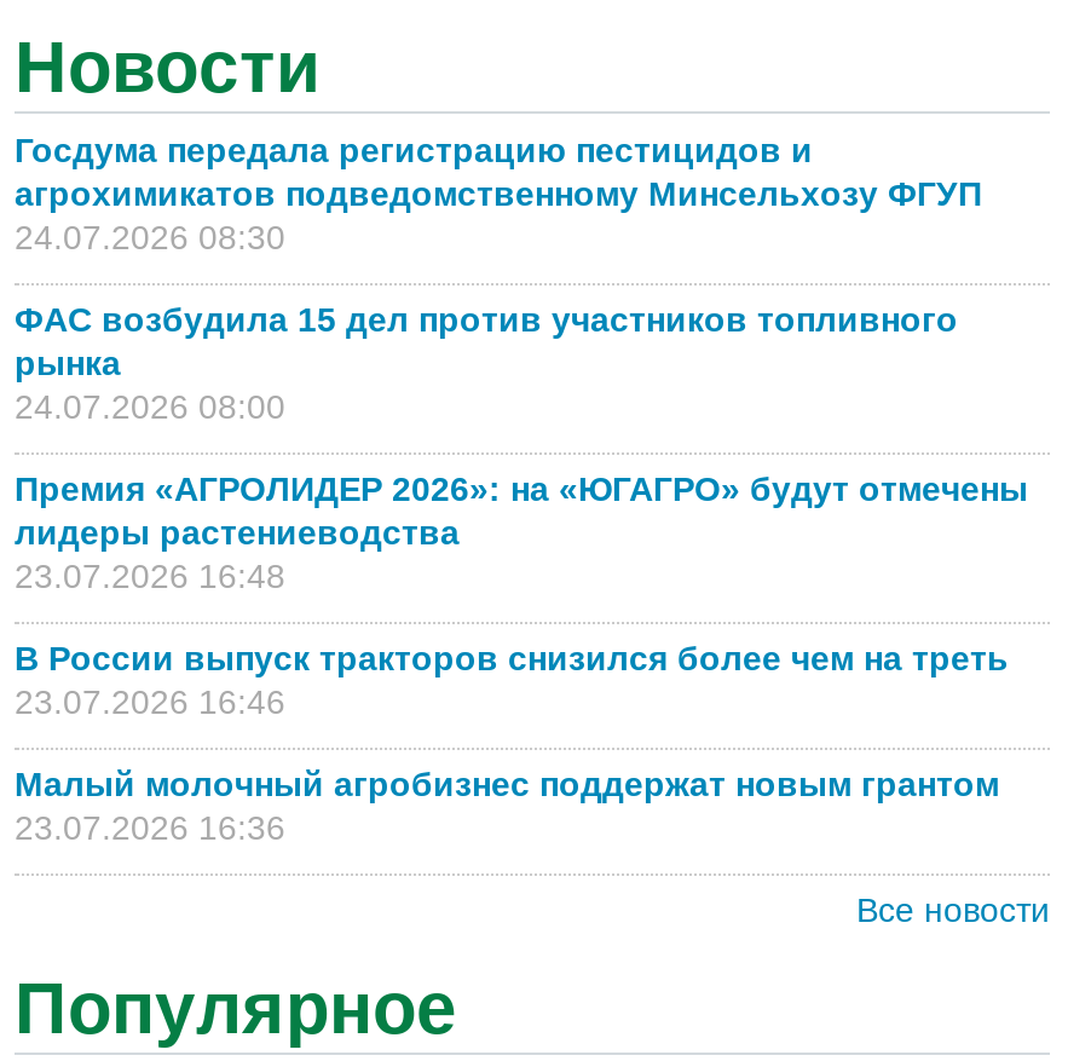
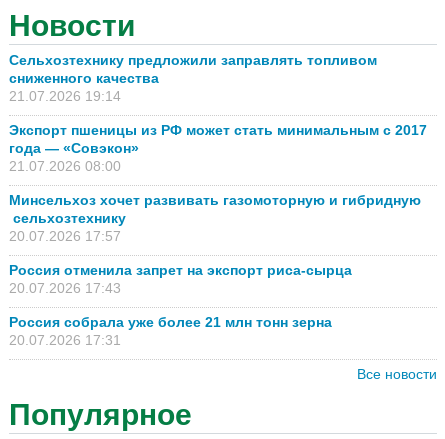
- Госдума передала регистрацию пестицидов и
- агрохимикатов подведомственному Минсельхозу ФГУП
- 24.07.2026 08:30
+ Сельхозтехнику предложили заправлять топливом
+ сниженного качества
+ 21.07.2026 19:14

- ФАС возбудила 15 дел против участников топливного
- рынка
- 24.07.2026 08:00
+ Экспорт пшеницы из РФ может стать минимальным с 2017
+ года — «Совэкон»
+ 21.07.2026 08:00

- Премия «АГРОЛИДЕР 2026»: на «ЮГАГРО» будут отмечены
- лидеры растениеводства
- 23.07.2026 16:48
+ Минсельхоз хочет развивать газомоторную и гибридную
+ сельхозтехнику
+ 20.07.2026 17:57

- В России выпуск тракторов снизился более чем на треть
- 23.07.2026 16:46
+ Россия отменила запрет на экспорт риса-сырца
+ 20.07.2026 17:43

- Малый молочный агробизнес поддержат новым грантом
- 23.07.2026 16:36
+ Россия собрала уже более 21 млн тонн зерна
+ 20.07.2026 17:31
